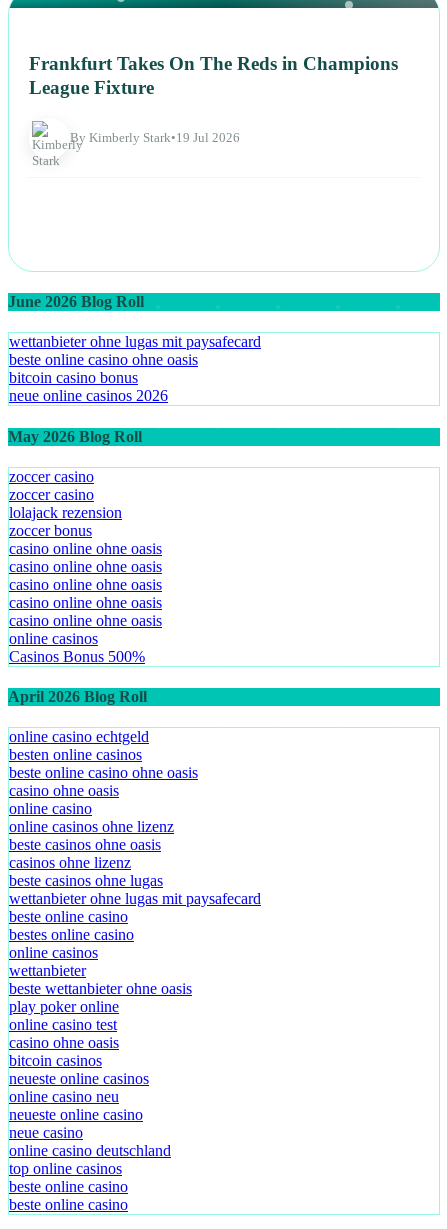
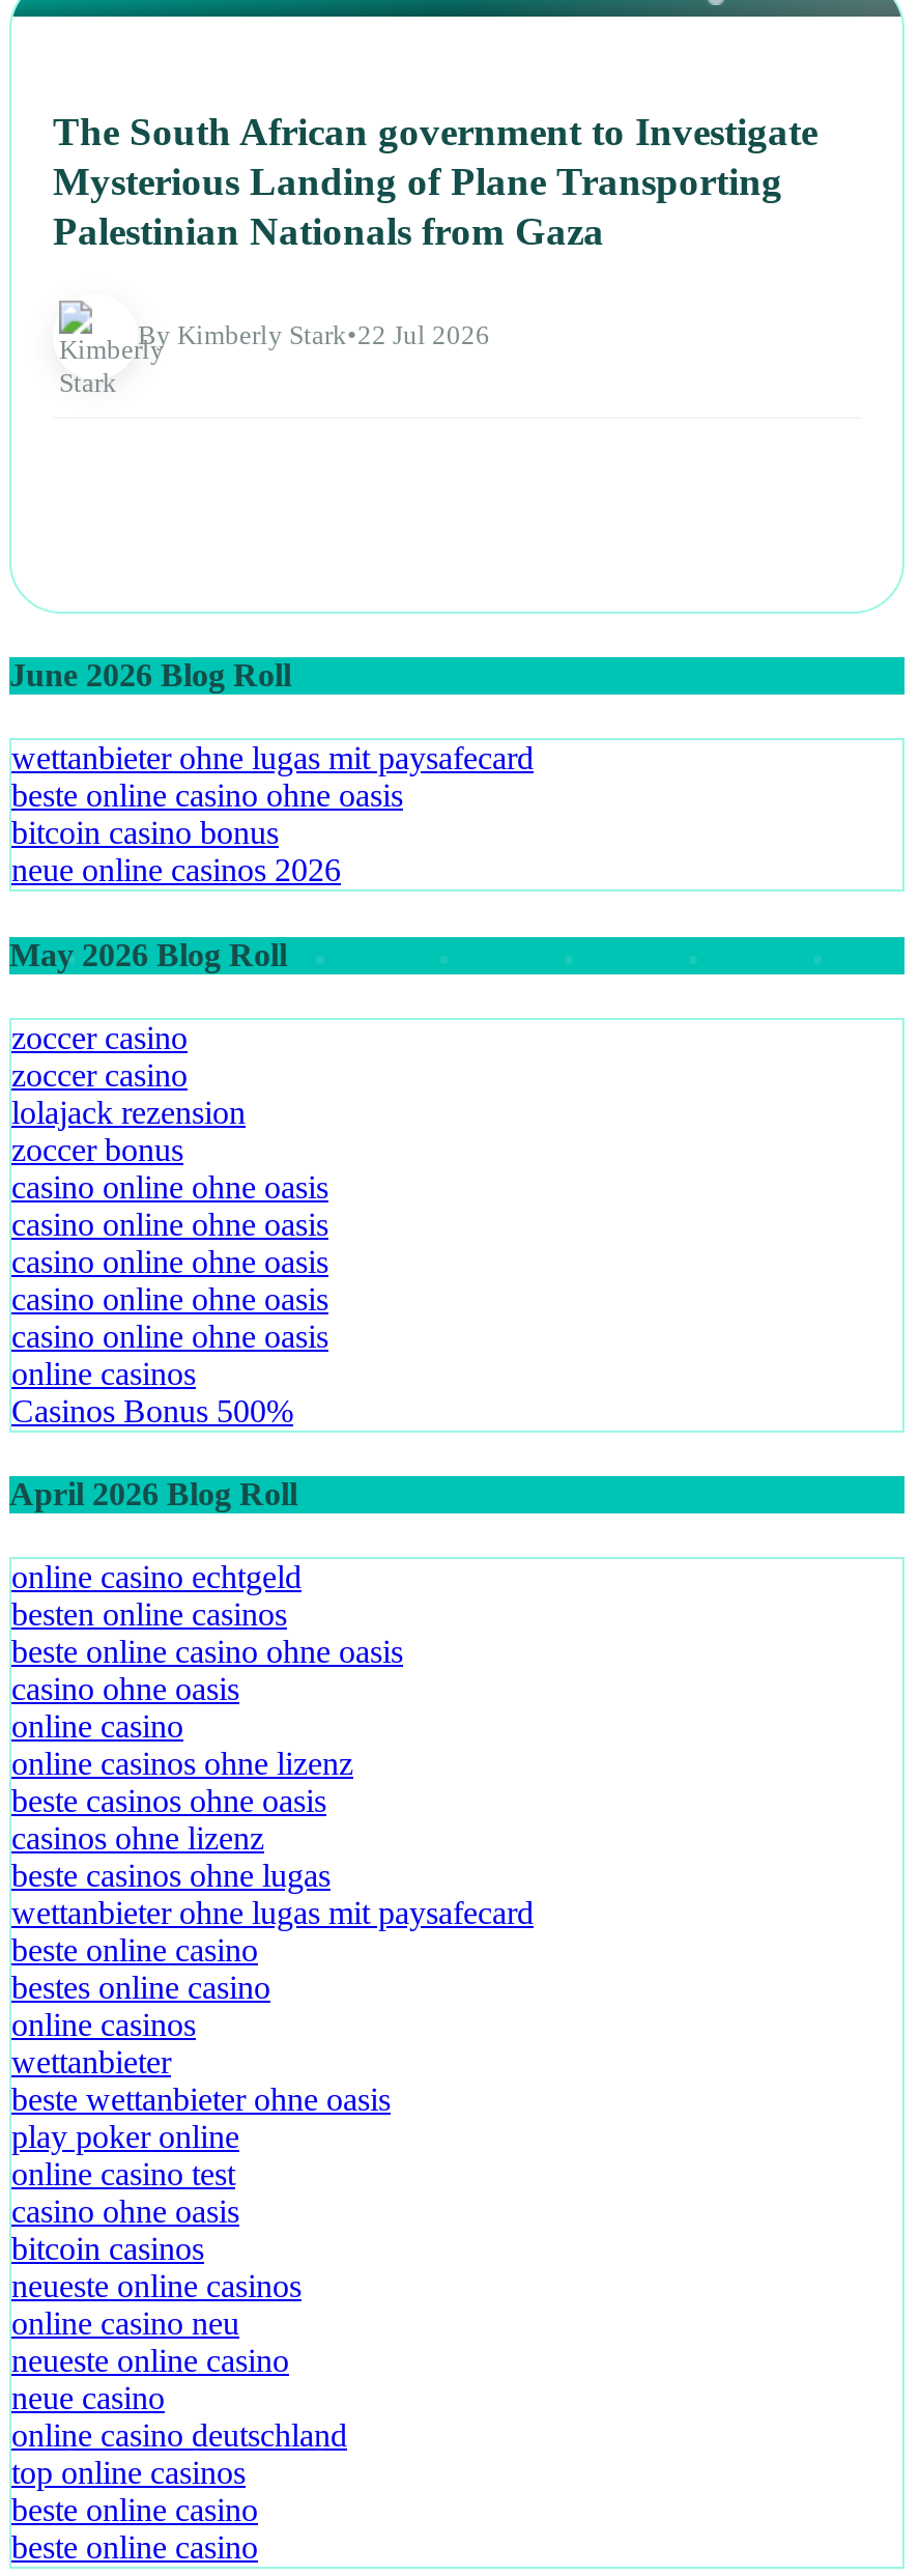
- Frankfurt Takes On The Reds in Champions
- League Fixture
+ The South African government to Investigate
+ Mysterious Landing of Plane Transporting
+ Palestinian Nationals from Gaza

- By Kimberly Stark•19 Jul 2026
+ By Kimberly Stark•22 Jul 2026
